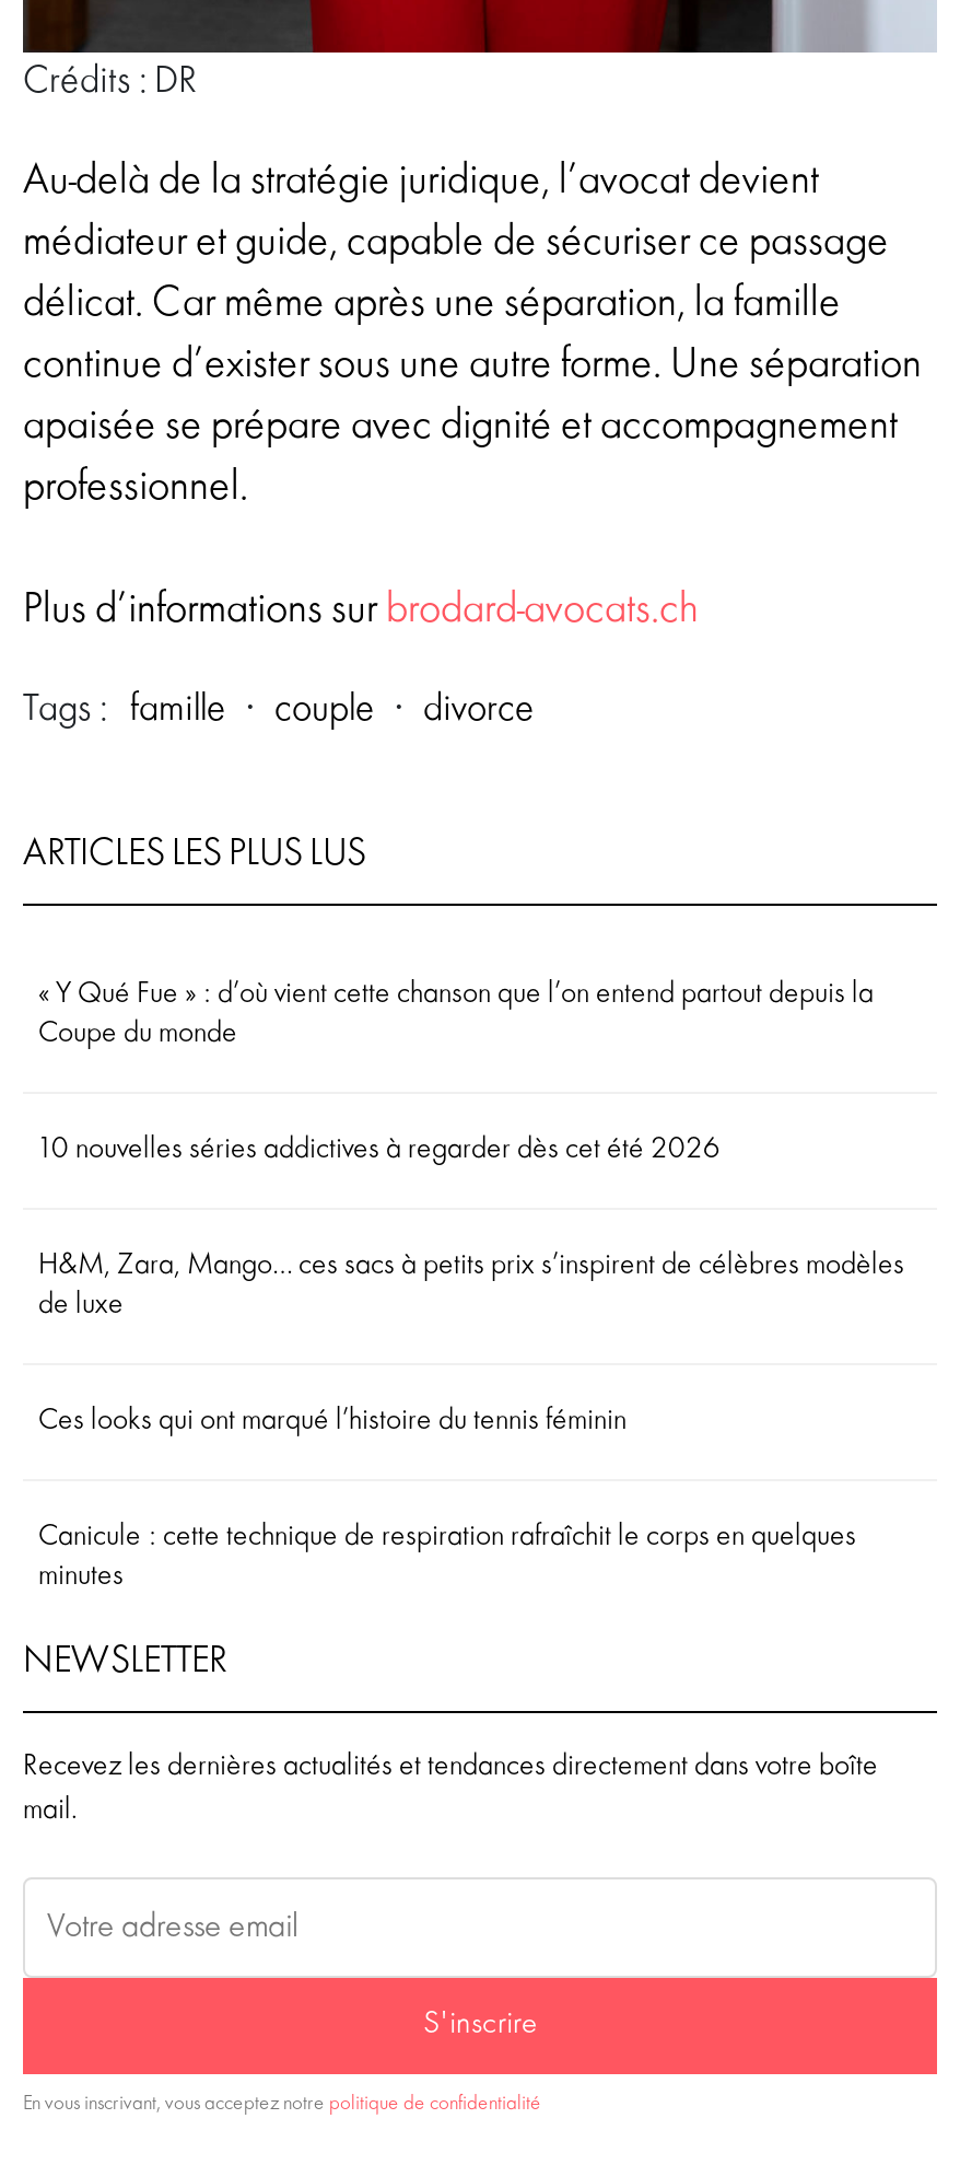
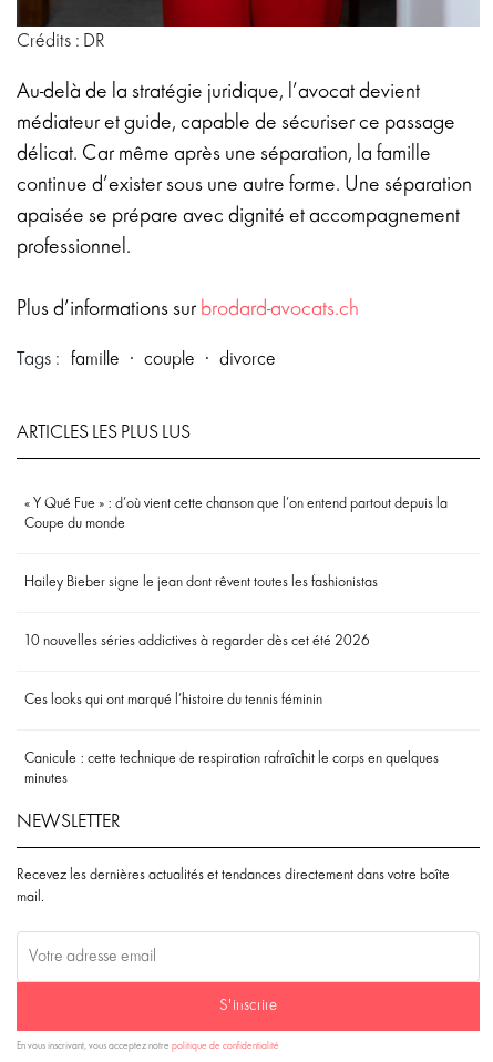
+ Hailey Bieber signe le jean dont rêvent toutes les fashionistas

moved down: 10 nouvelles séries addictives à regarder dès cet été 2026

- H&M, Zara, Mango… ces sacs à petits prix s’inspirent de célèbres modèles
- de luxe
